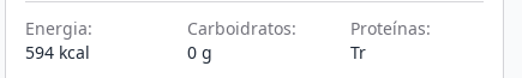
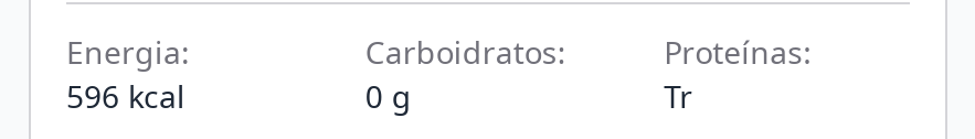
- 594 kcal
+ 596 kcal
